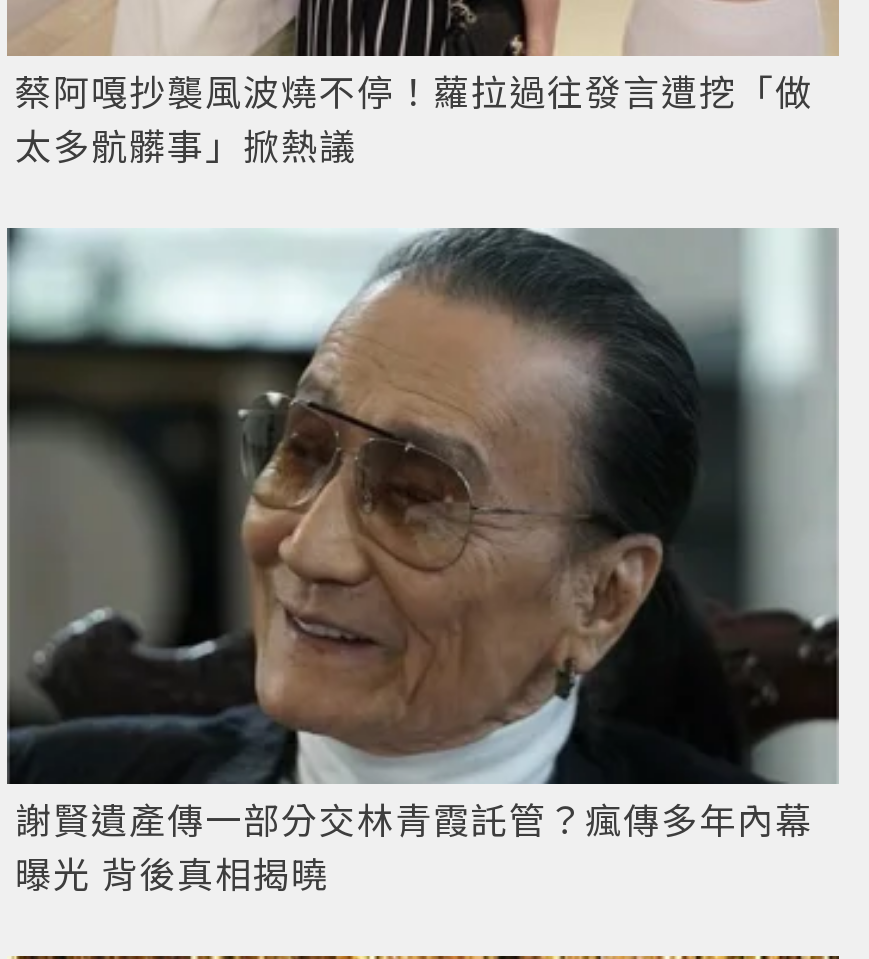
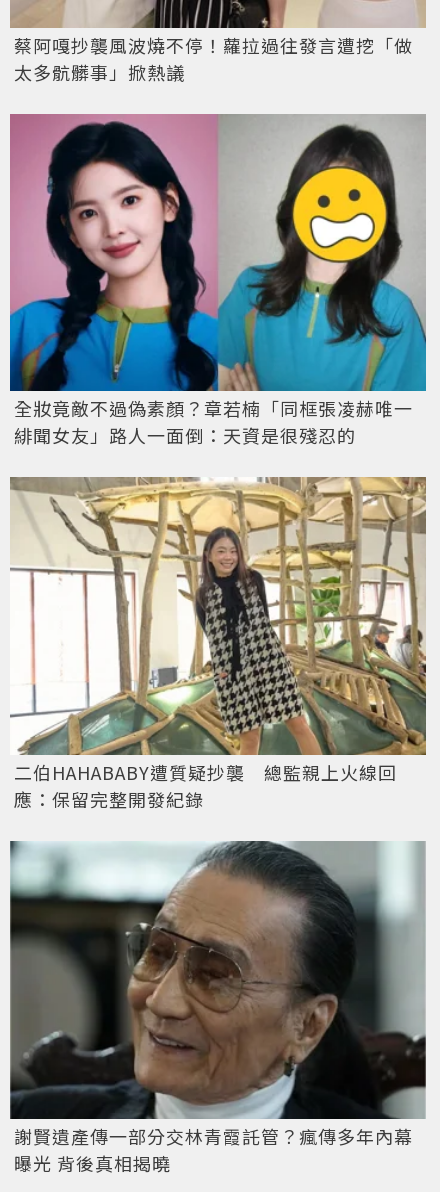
+ [image]
+ 全妝竟敵不過偽素顏？章若楠「同框張凌赫唯一
+ 緋聞女友」路人一面倒：天資是很殘忍的

+ [image]
+ 二伯HAHABABY遭質疑抄襲 總監親上火線回
+ 應：保留完整開發紀錄
